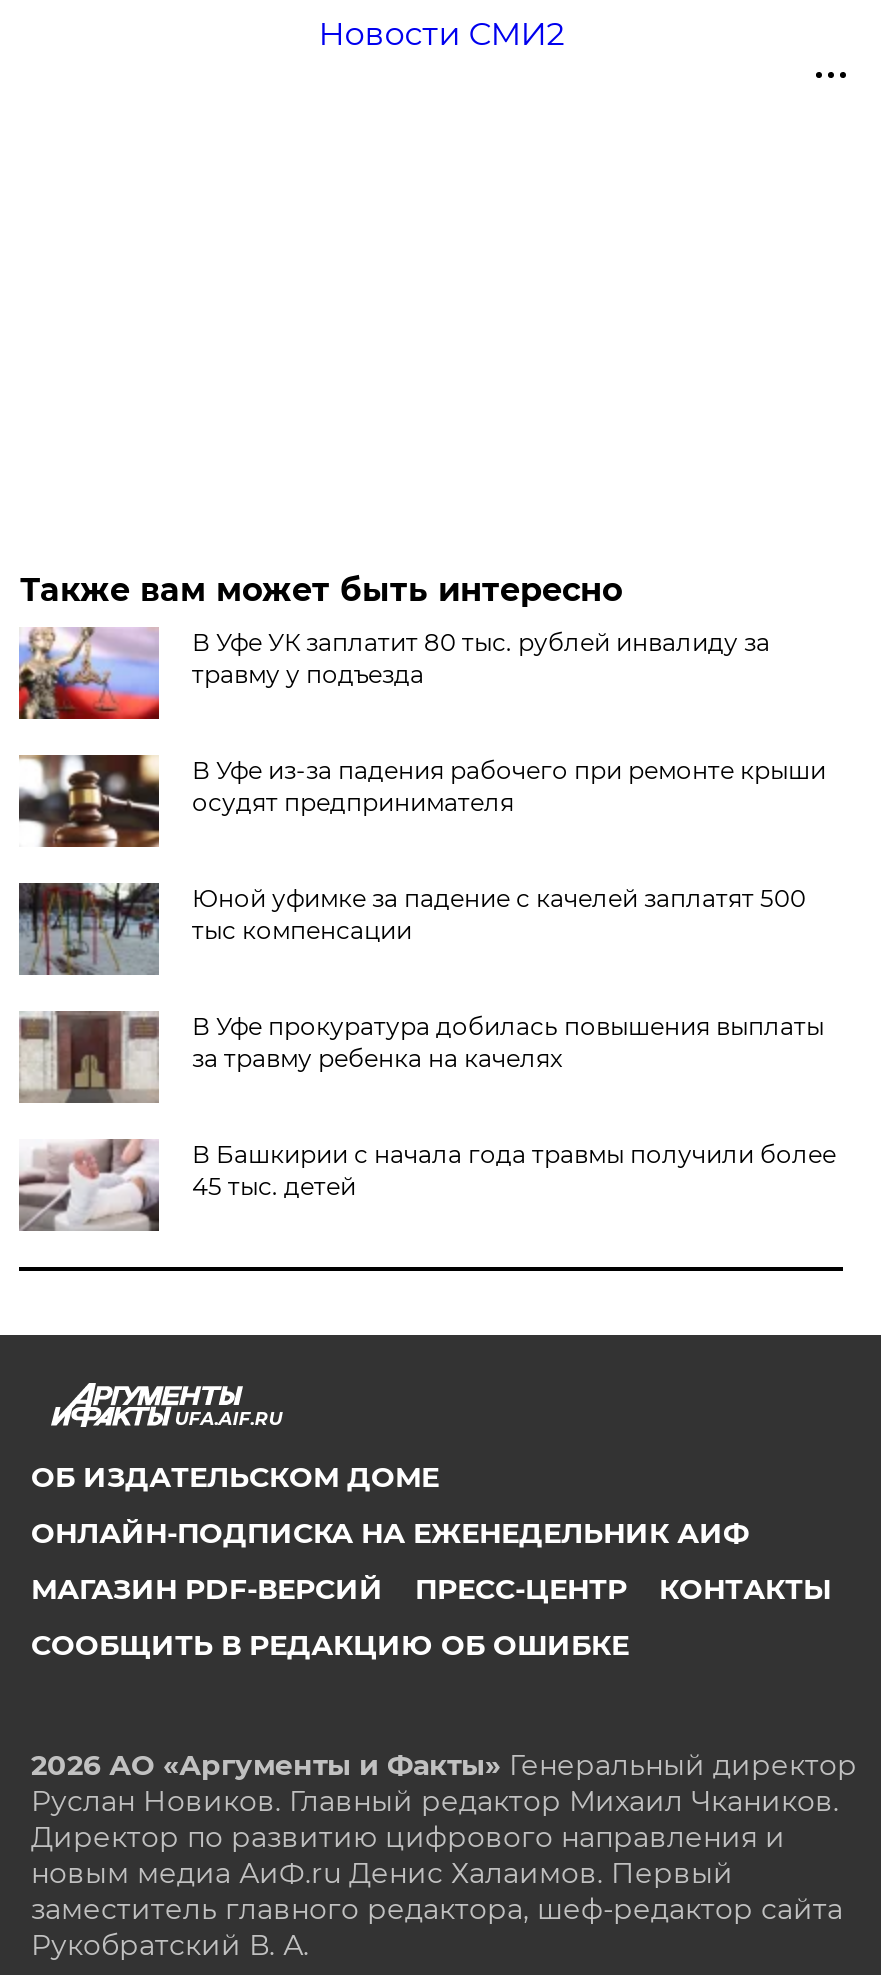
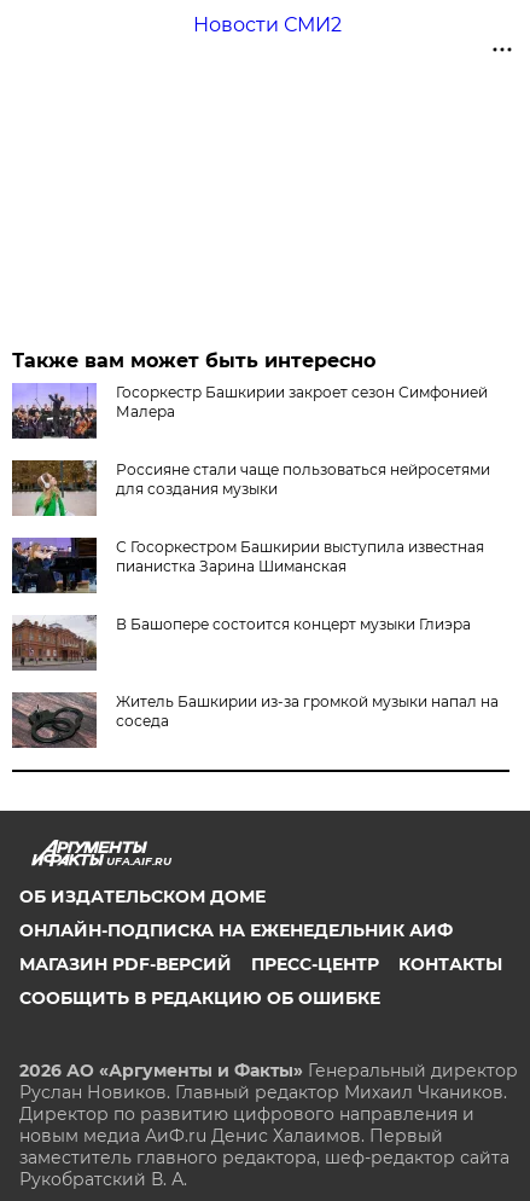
- [image]
- В Уфе УК заплатит 80 тыс. рублей инвалиду за
- травму у подъезда
+ [image]
+ Госоркестр Башкирии закроет сезон Симфонией
+ Малера

- [image]
- В Уфе из-за падения рабочего при ремонте крыши
- осудят предпринимателя
+ [image]
+ Россияне стали чаще пользоваться нейросетями
+ для создания музыки

- [image]
- Юной уфимке за падение с качелей заплатят 500
- тыс компенсации
+ [image]
+ С Госоркестром Башкирии выступила известная
+ пианистка Зарина Шиманская

- [image]
- В Уфе прокуратура добилась повышения выплаты
- за травму ребенка на качелях
+ [image]
+ В Башопере состоится концерт музыки Глиэра

- [image]
- В Башкирии с начала года травмы получили более
- 45 тыс. детей
+ [image]
+ Житель Башкирии из-за громкой музыки напал на
+ соседа
